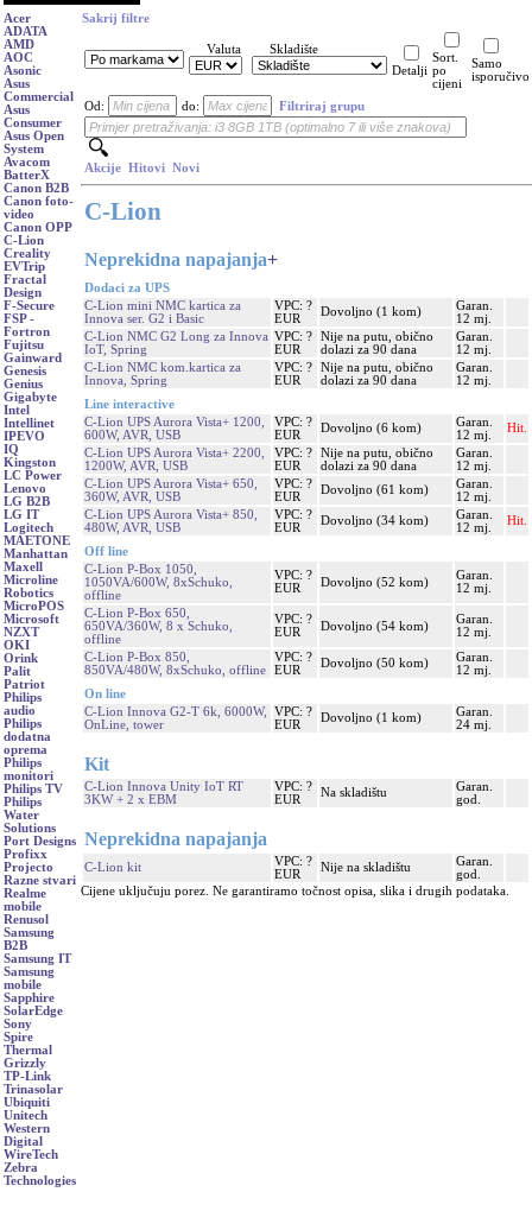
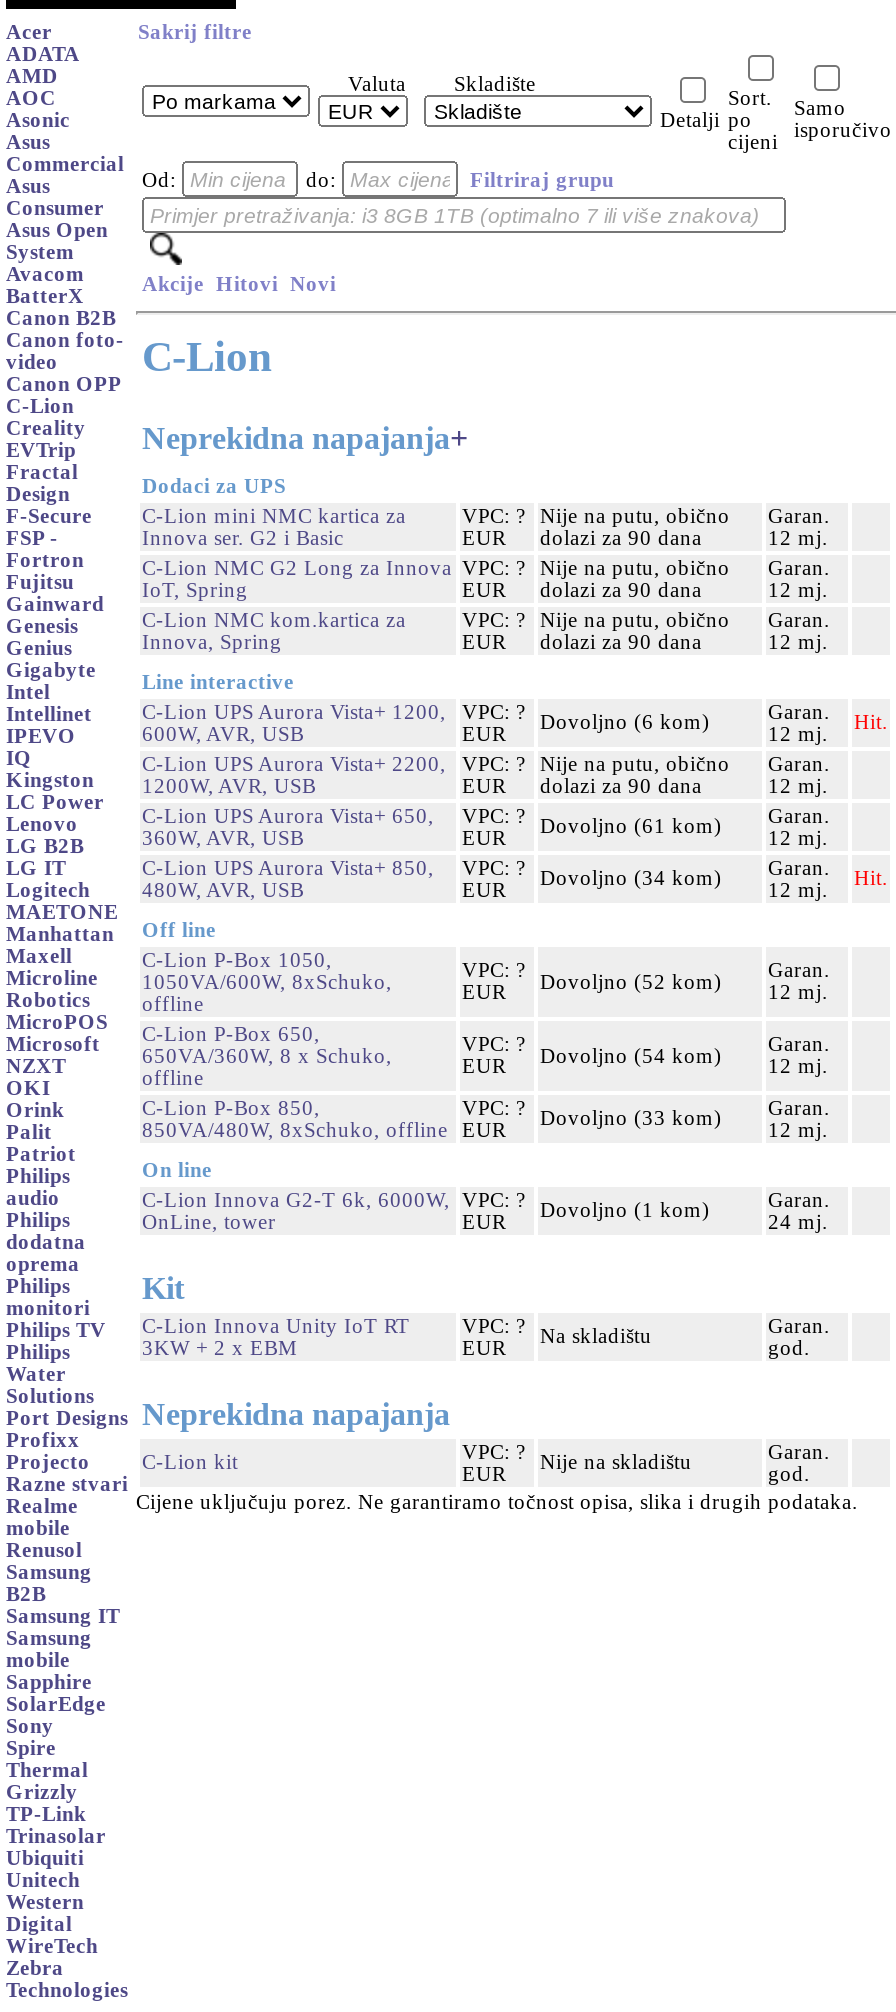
- Dovoljno (1 kom)
+ Nije na putu, obično
+ dolazi za 90 dana

- VPC: ? Dovoljno (50 kom)
+ VPC: ? Dovoljno (33 kom)
